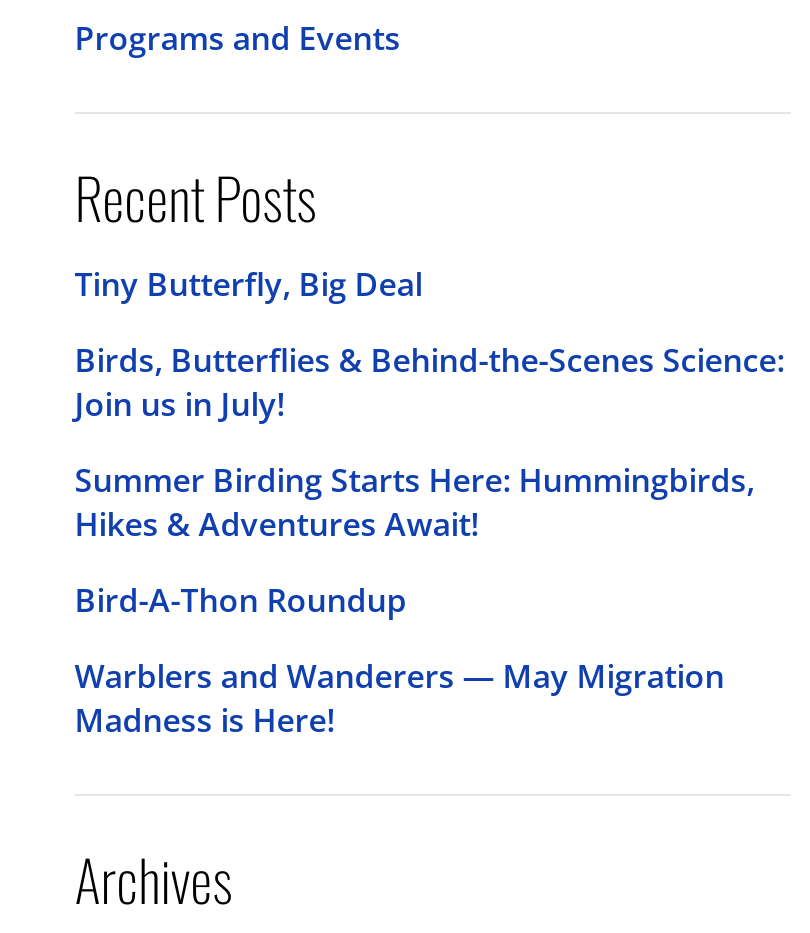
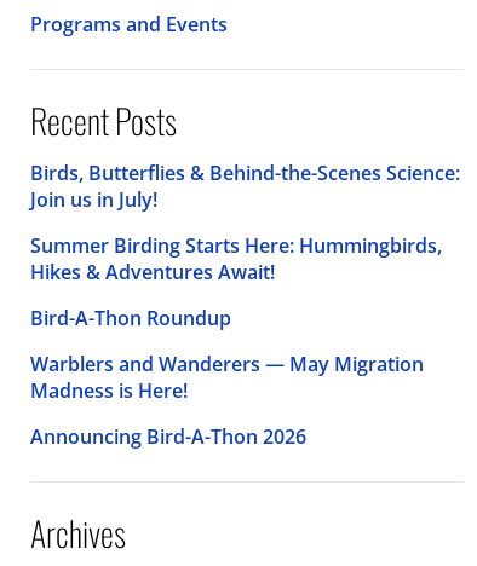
- Tiny Butterfly, Big Deal

moved up: Birds, Butterflies & Behind-the-Scenes Science: | Join us in July! | Summer Birding Starts Here: Hummingbirds, | Hikes & Adventures Await! | Bird-A-Thon Roundup | Warblers and Wanderers — May Migration | Madness is Here!

+ Announcing Bird-A-Thon 2026
